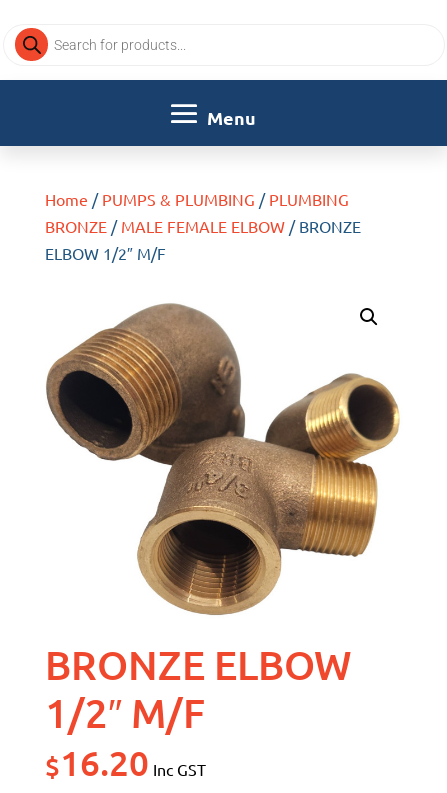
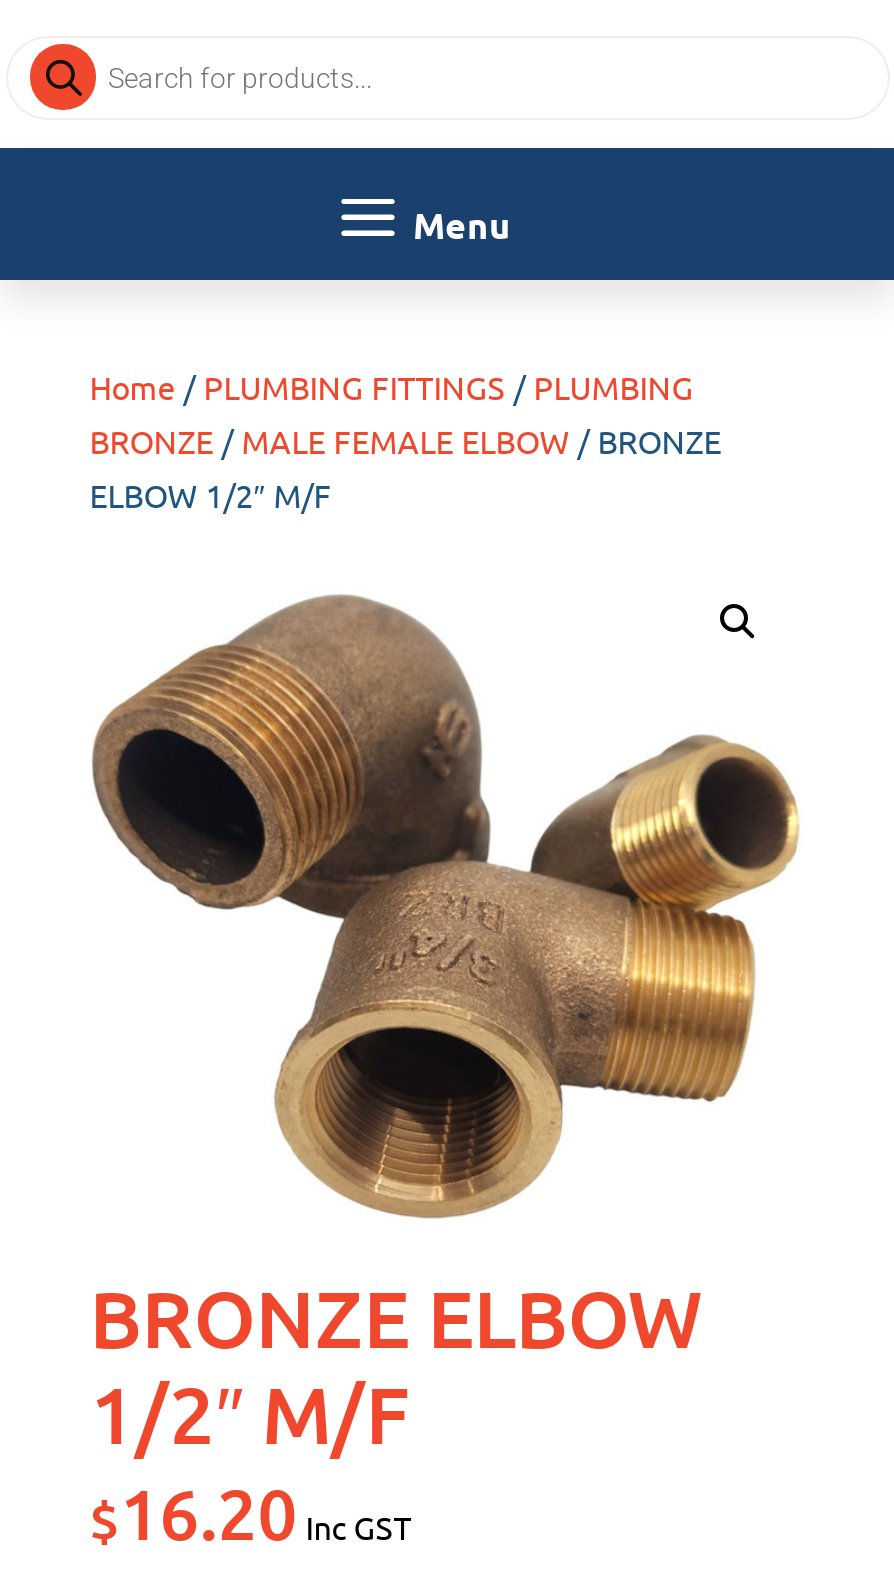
- Home / PUMPS & PLUMBING / PLUMBING
+ Home / PLUMBING FITTINGS / PLUMBING
